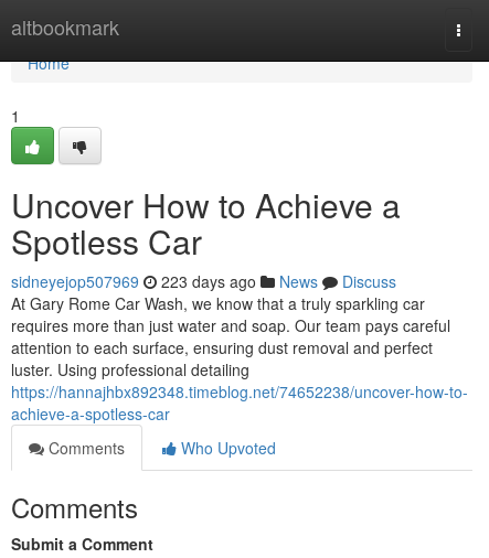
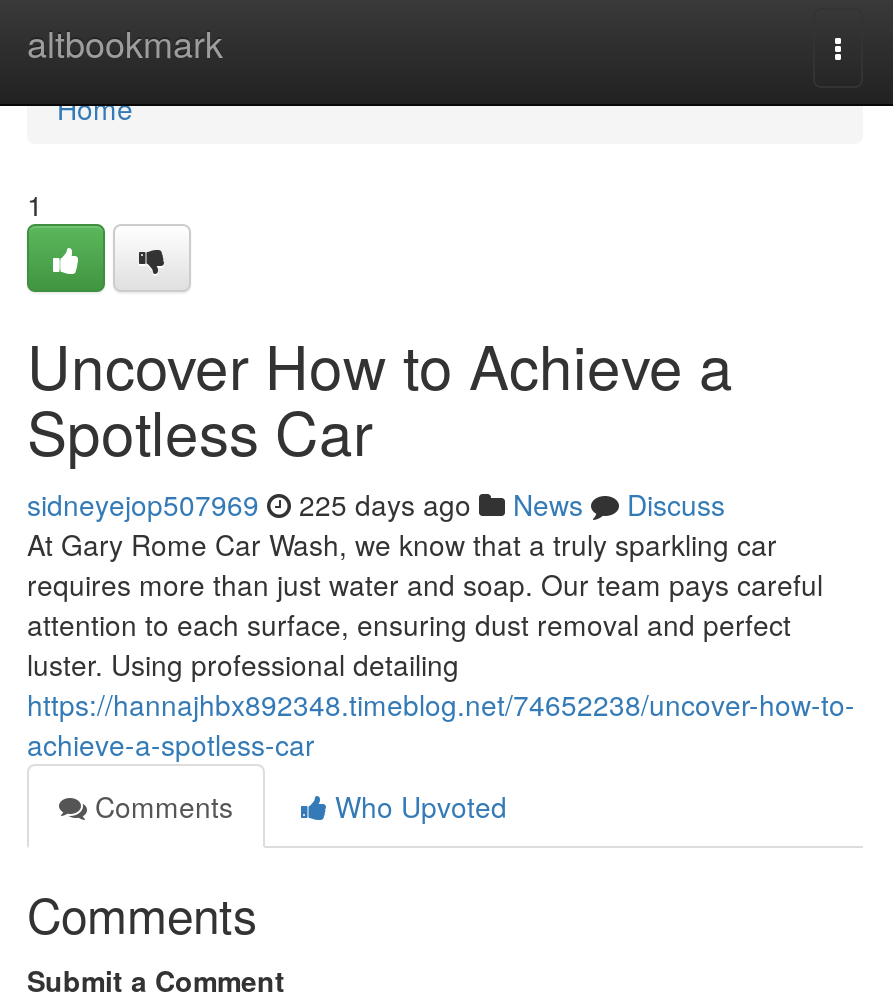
- sidneyejop507969 223 days ago News Discuss
+ sidneyejop507969 225 days ago News Discuss
